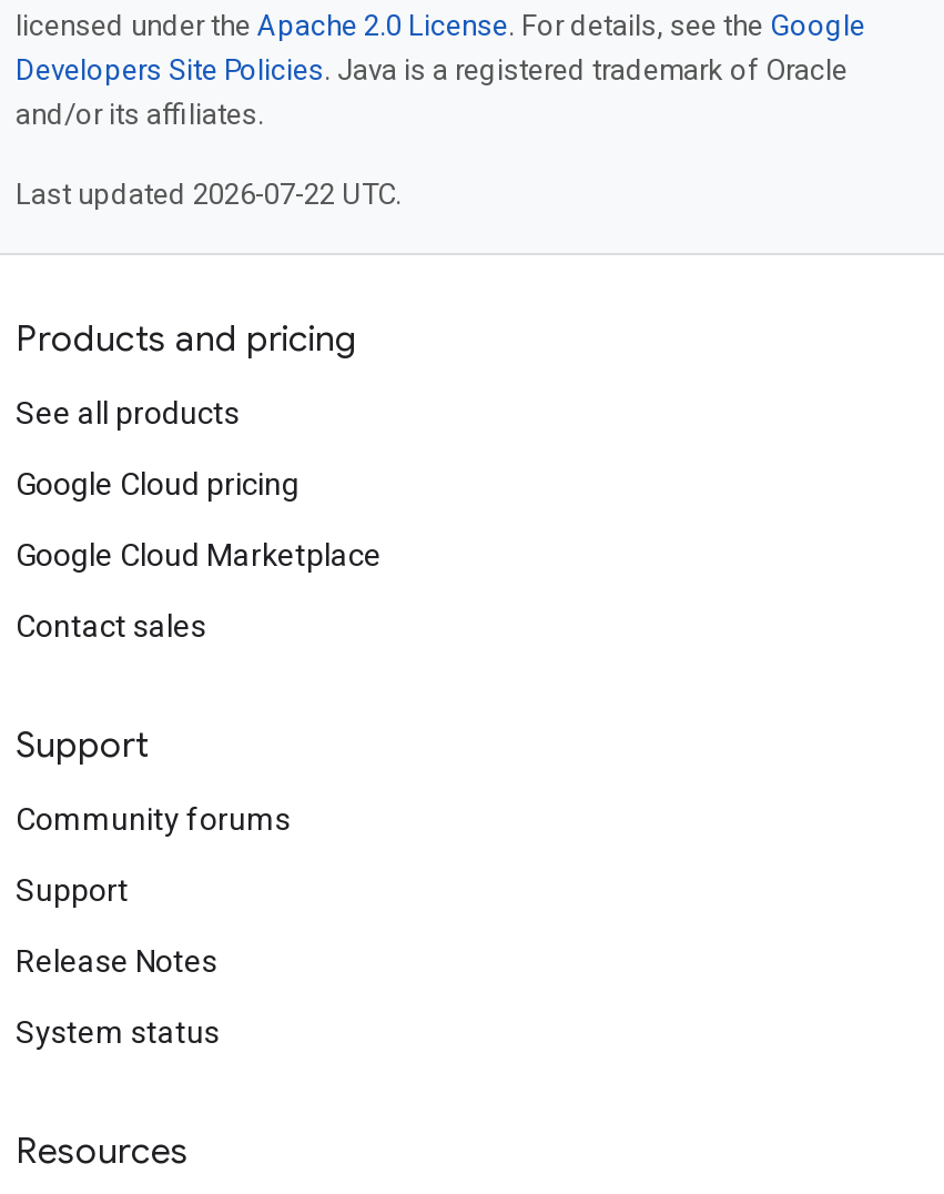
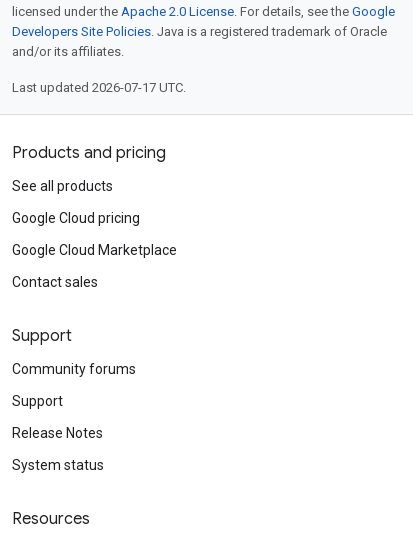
- Last updated 2026-07-22 UTC.
+ Last updated 2026-07-17 UTC.
